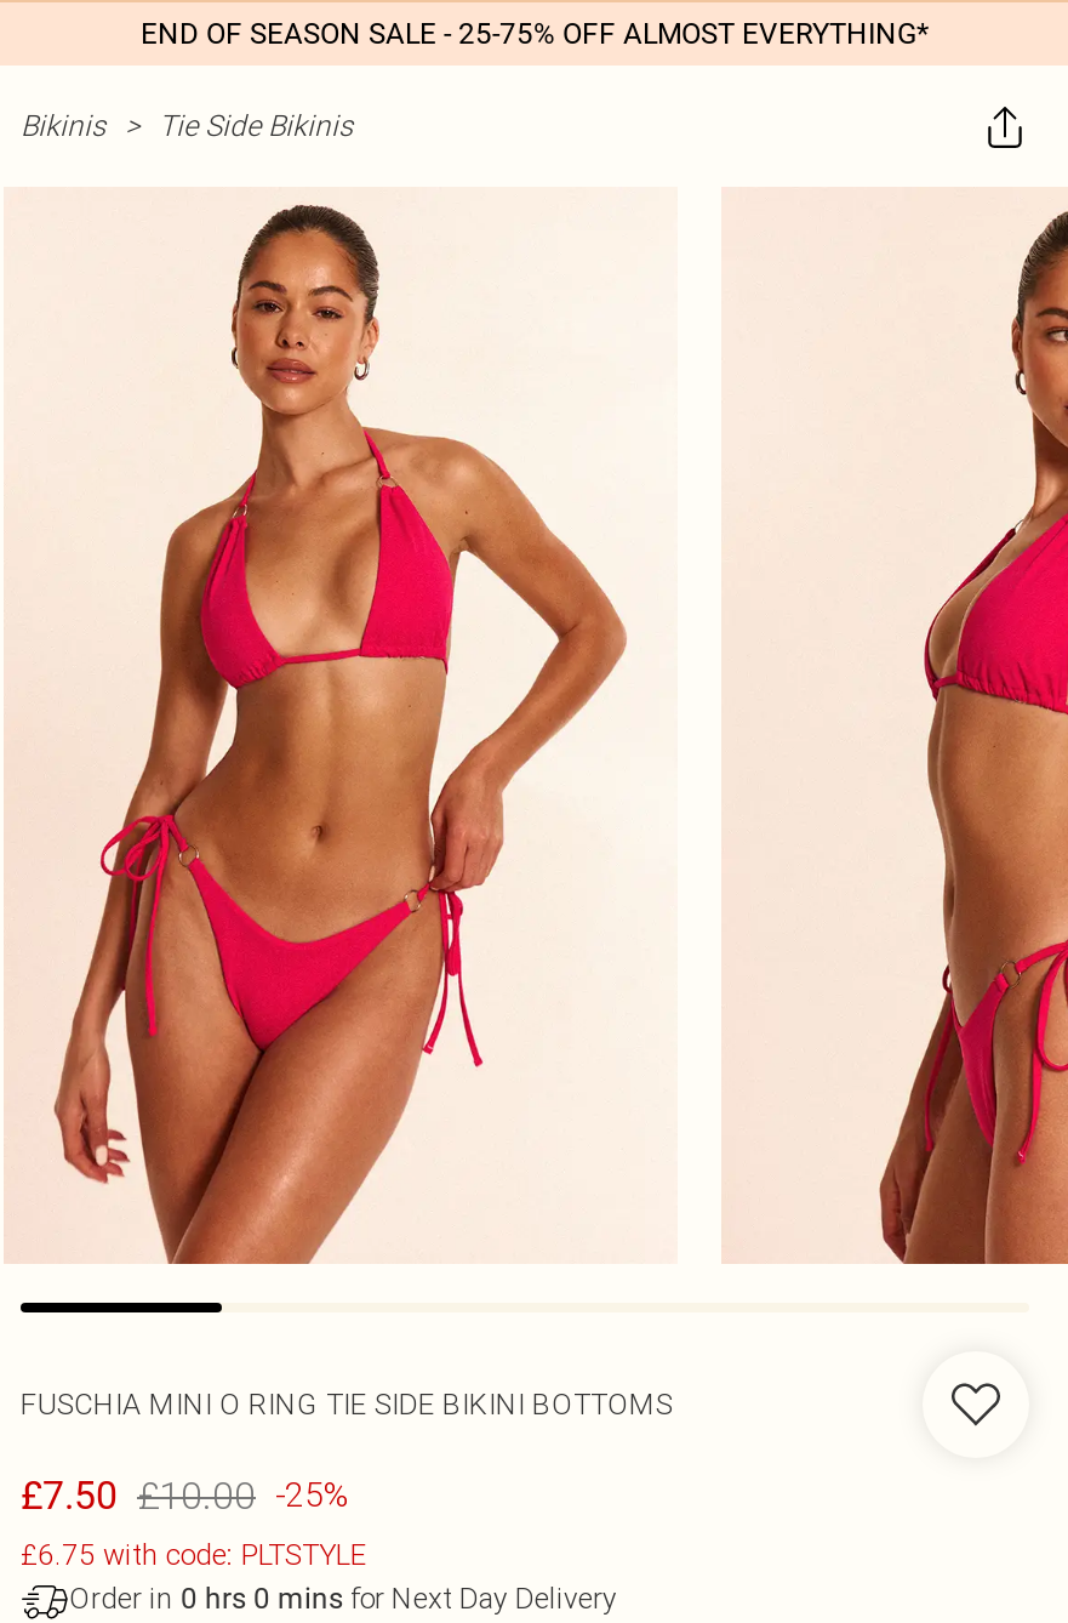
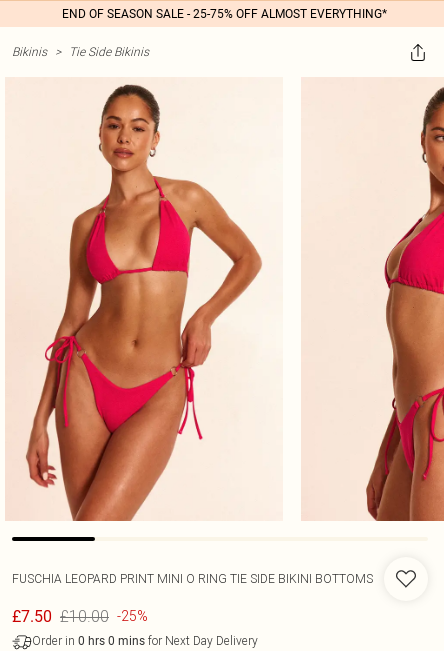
- FUSCHIA MINI O RING TIE SIDE BIKINI BOTTOMS
+ FUSCHIA LEOPARD PRINT MINI O RING TIE SIDE BIKINI BOTTOMS

- £6.75 with code: PLTSTYLE
